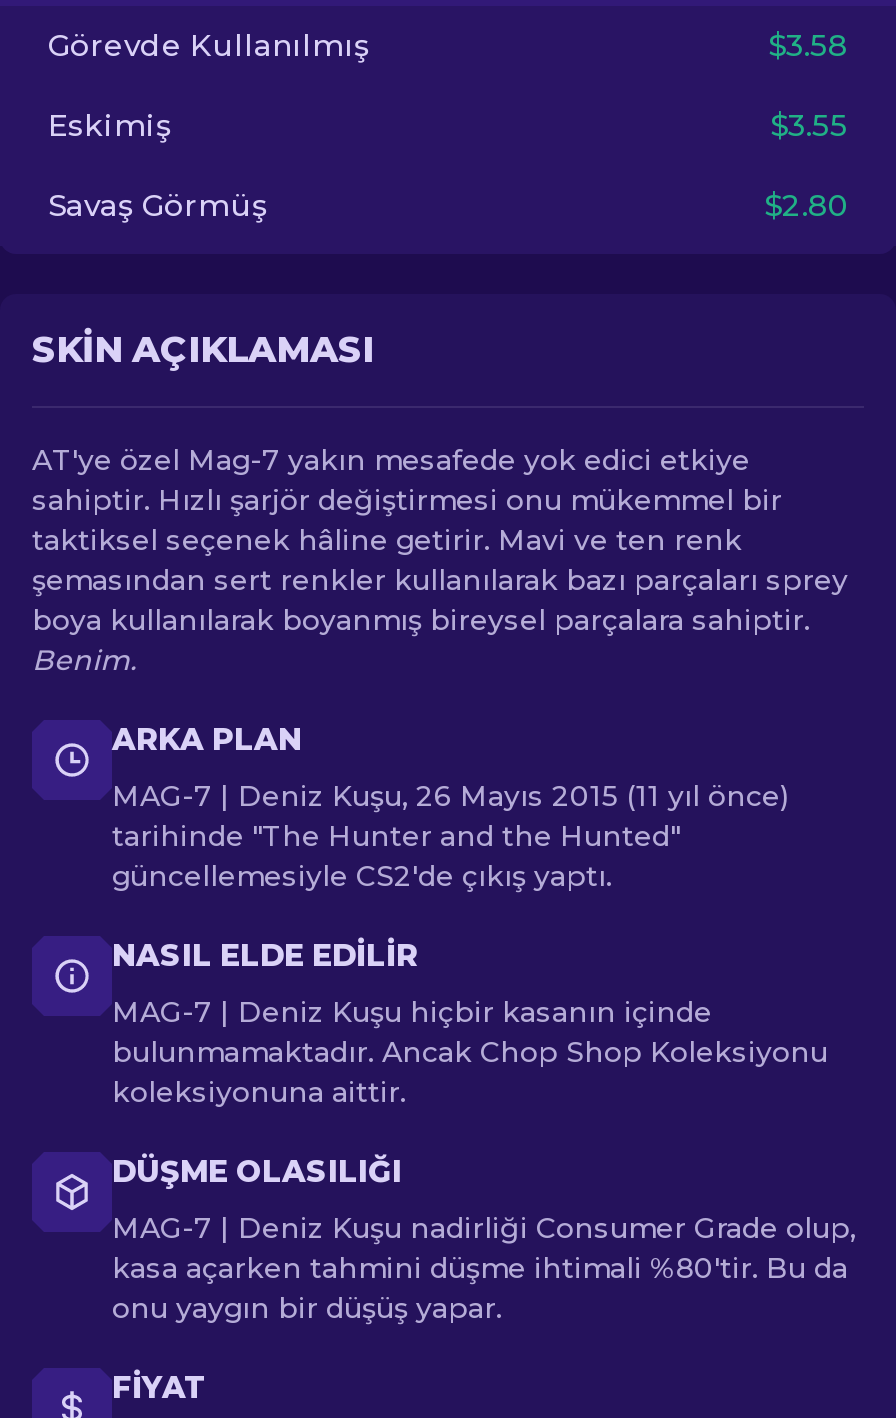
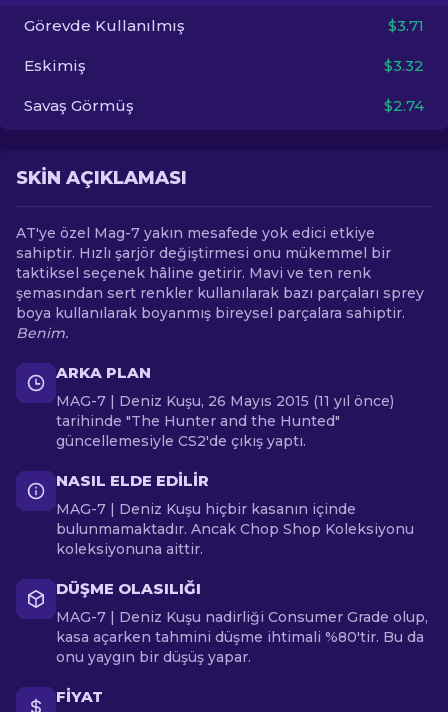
- $3.58
+ $3.71

- $3.55
+ $3.32

- $2.80
+ $2.74
